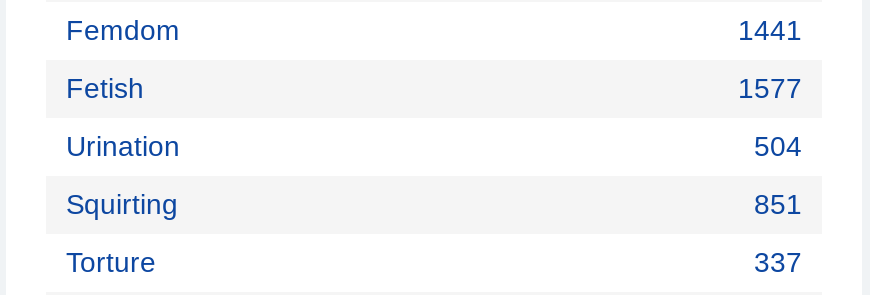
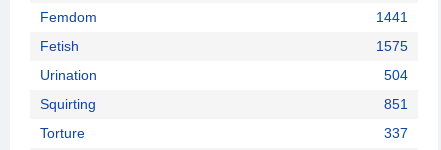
- 1577
+ 1575
